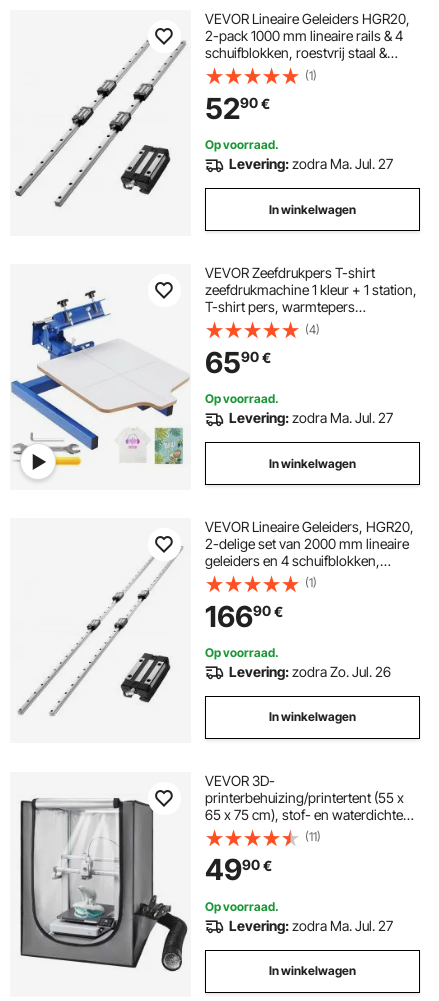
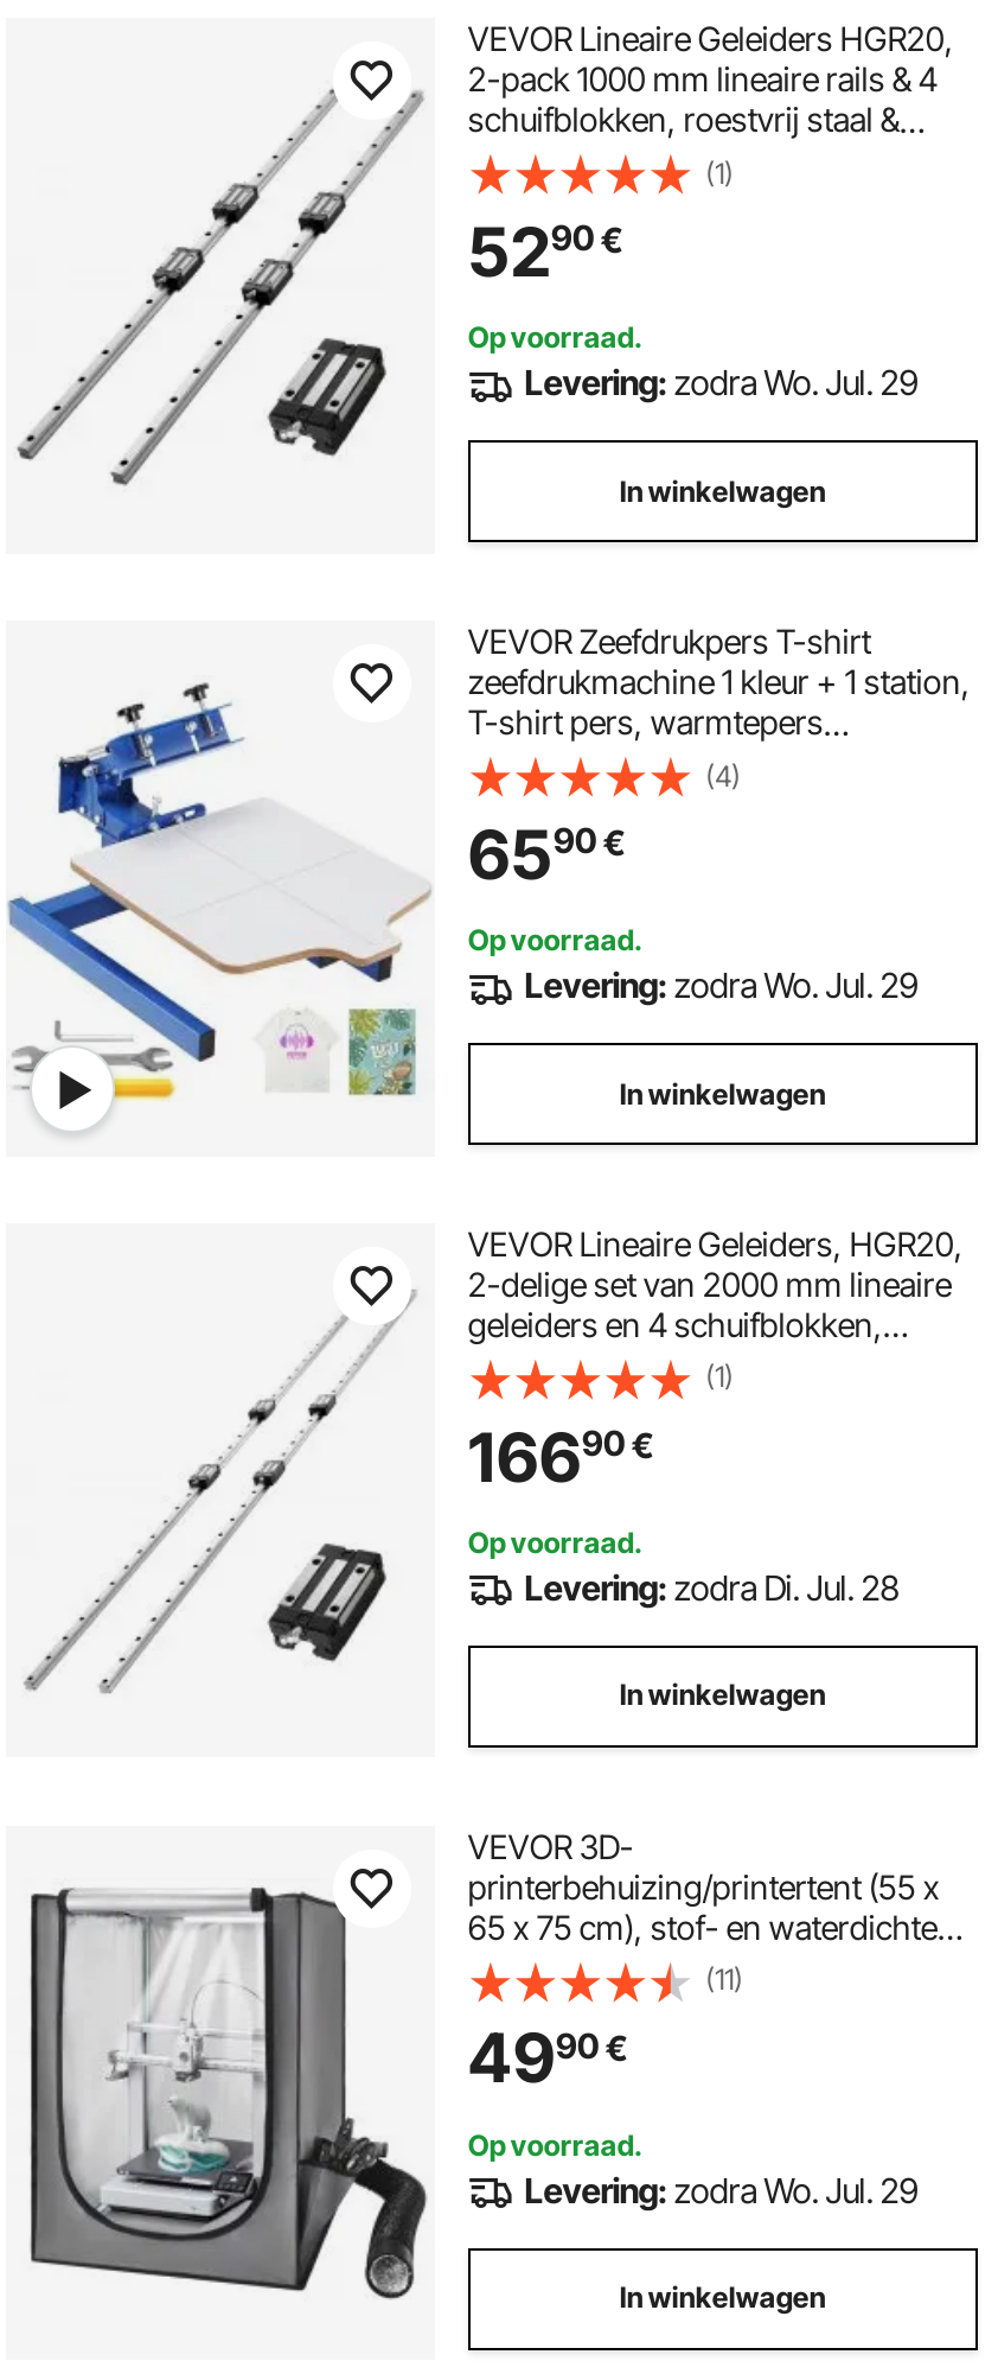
- Levering: zodra Ma. Jul. 27
+ Levering: zodra Wo. Jul. 29

- Levering: zodra Ma. Jul. 27
+ Levering: zodra Wo. Jul. 29

- Levering: zodra Zo. Jul. 26
+ Levering: zodra Di. Jul. 28

- Levering: zodra Ma. Jul. 27
+ Levering: zodra Wo. Jul. 29
